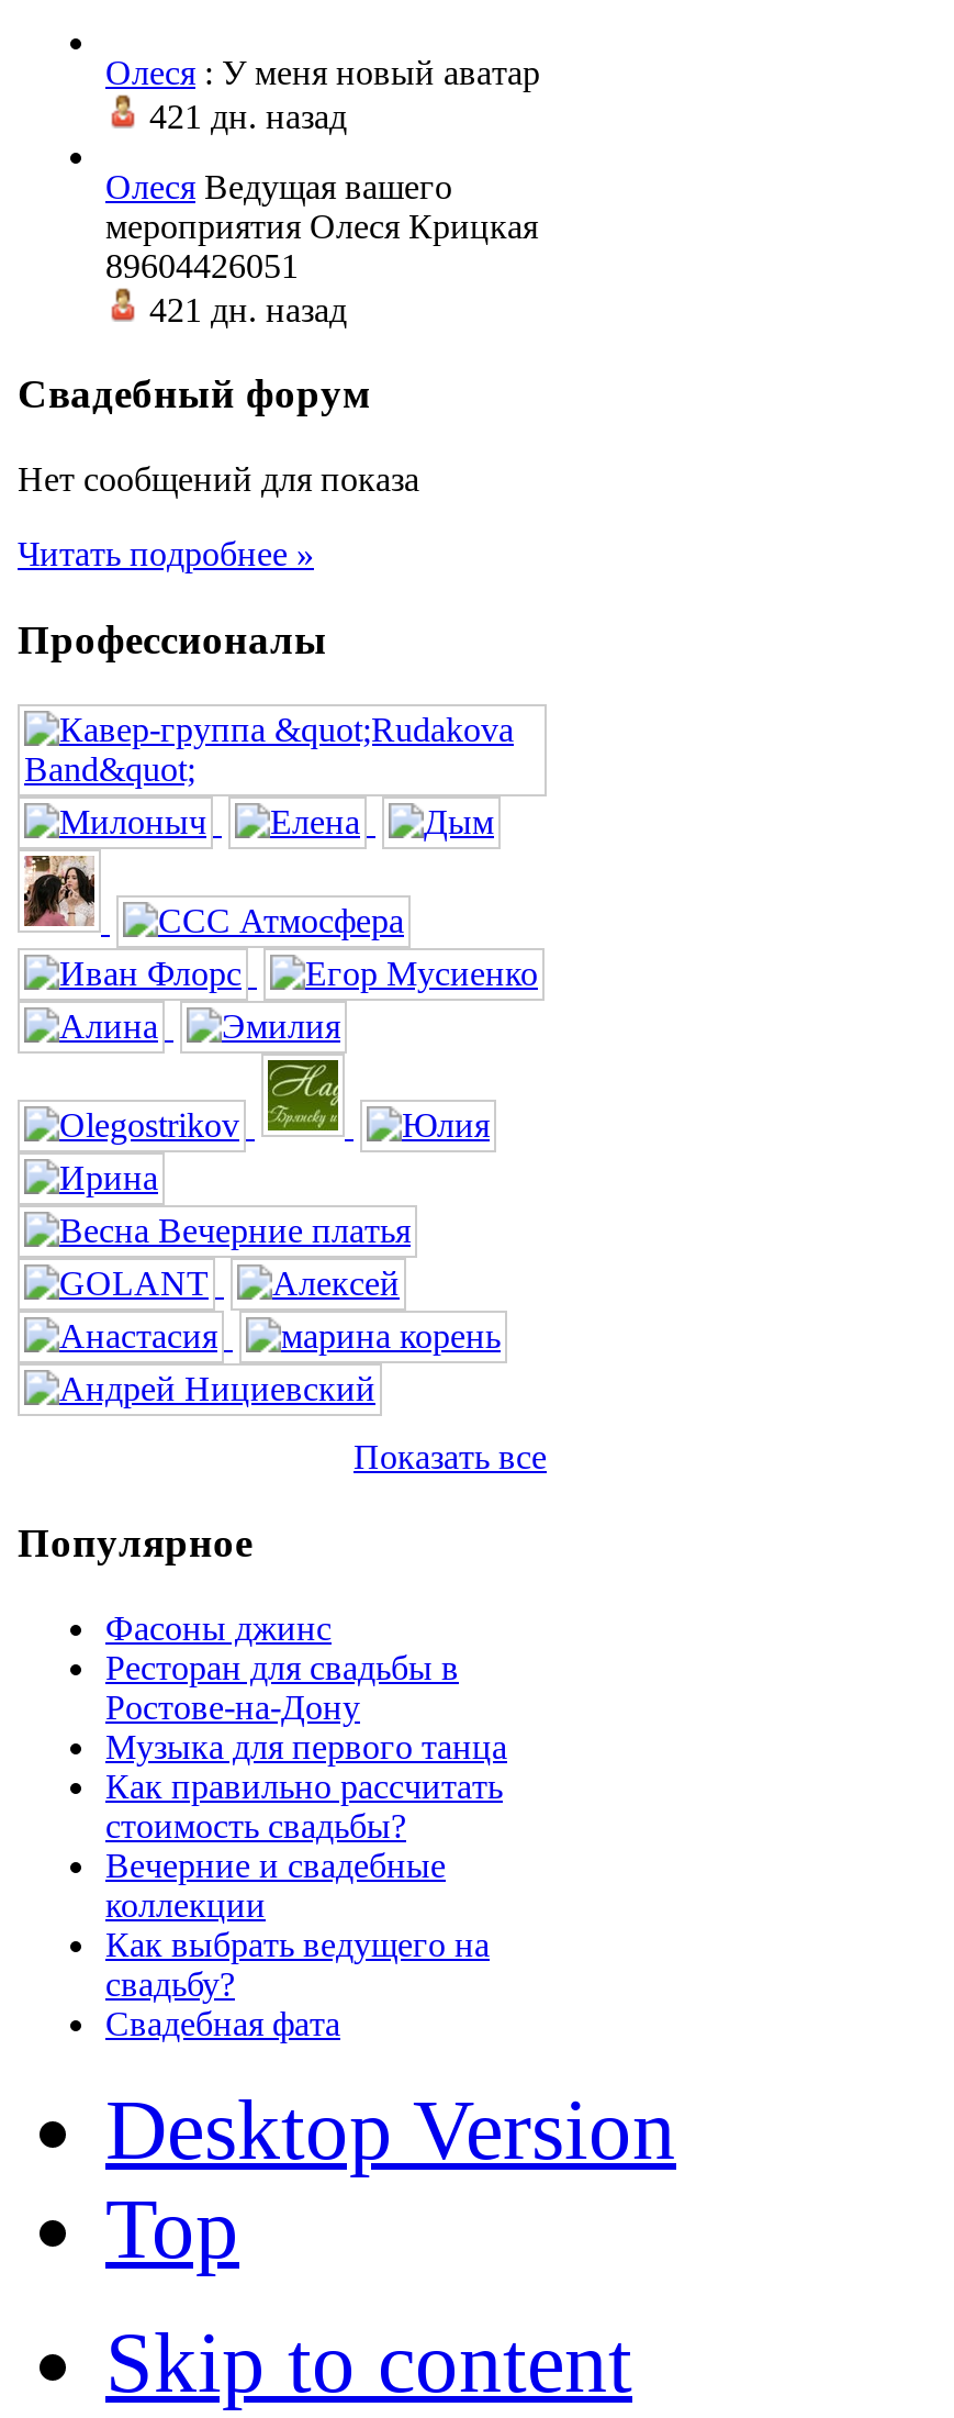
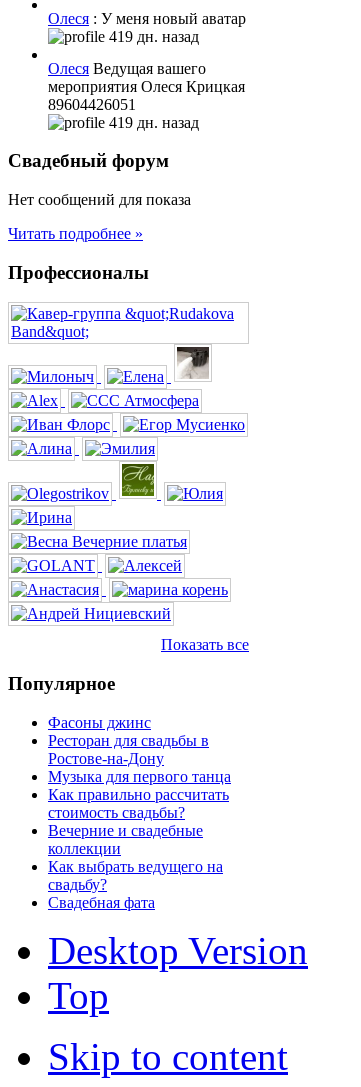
- 421 дн. назад
+ 419 дн. назад

- 421 дн. назад
+ 419 дн. назад

- [image]
+ [image]
